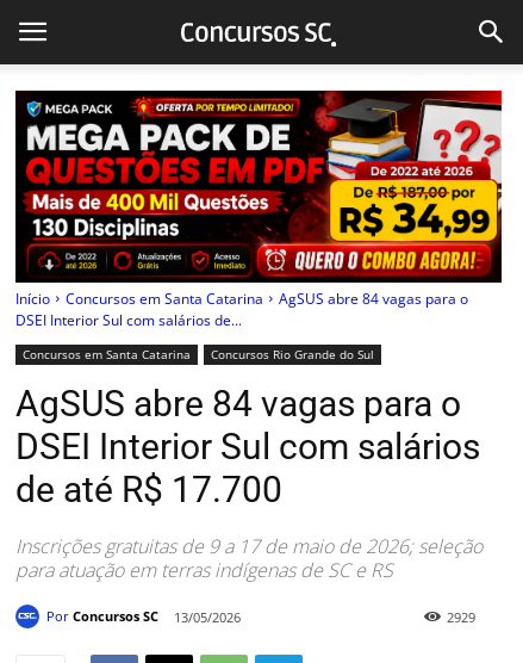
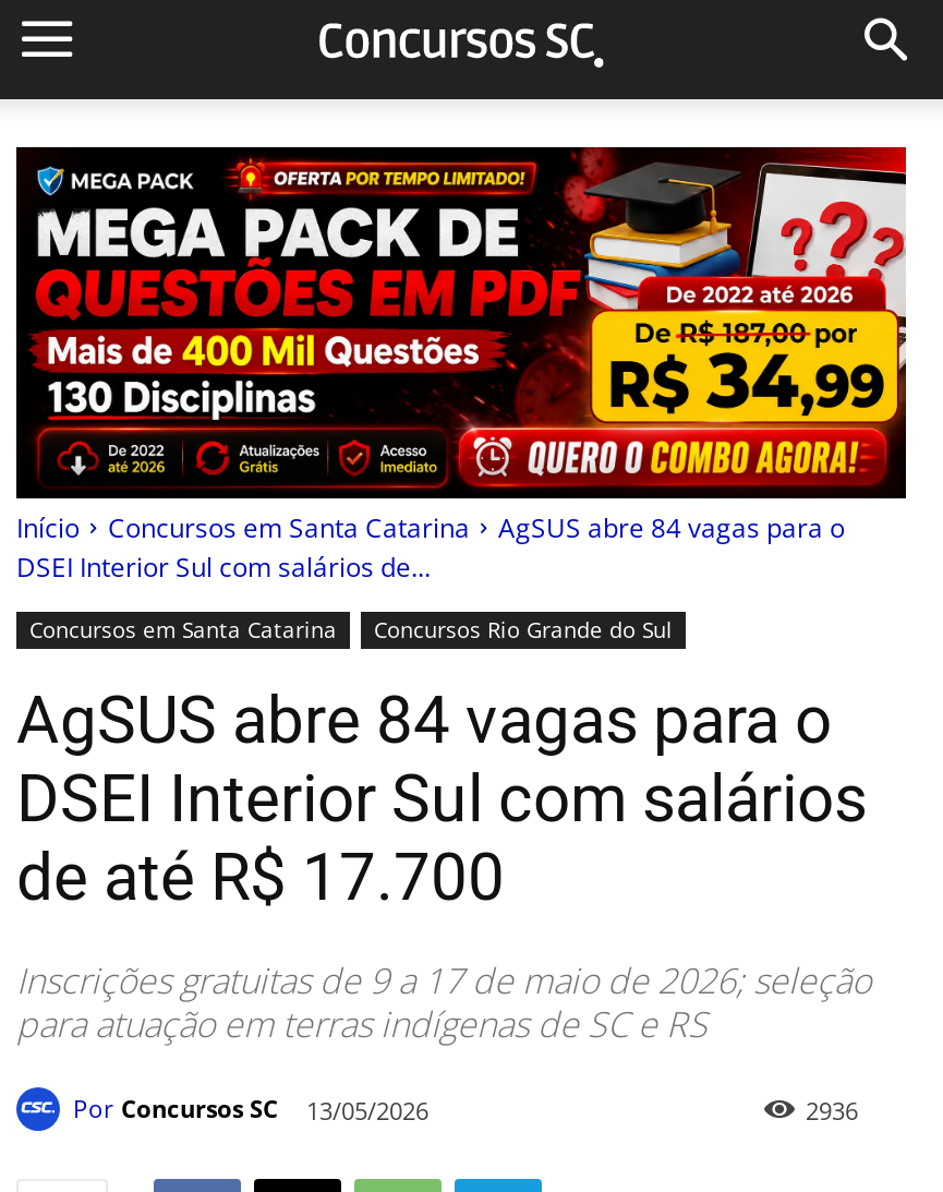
- 2929
+ 2936
